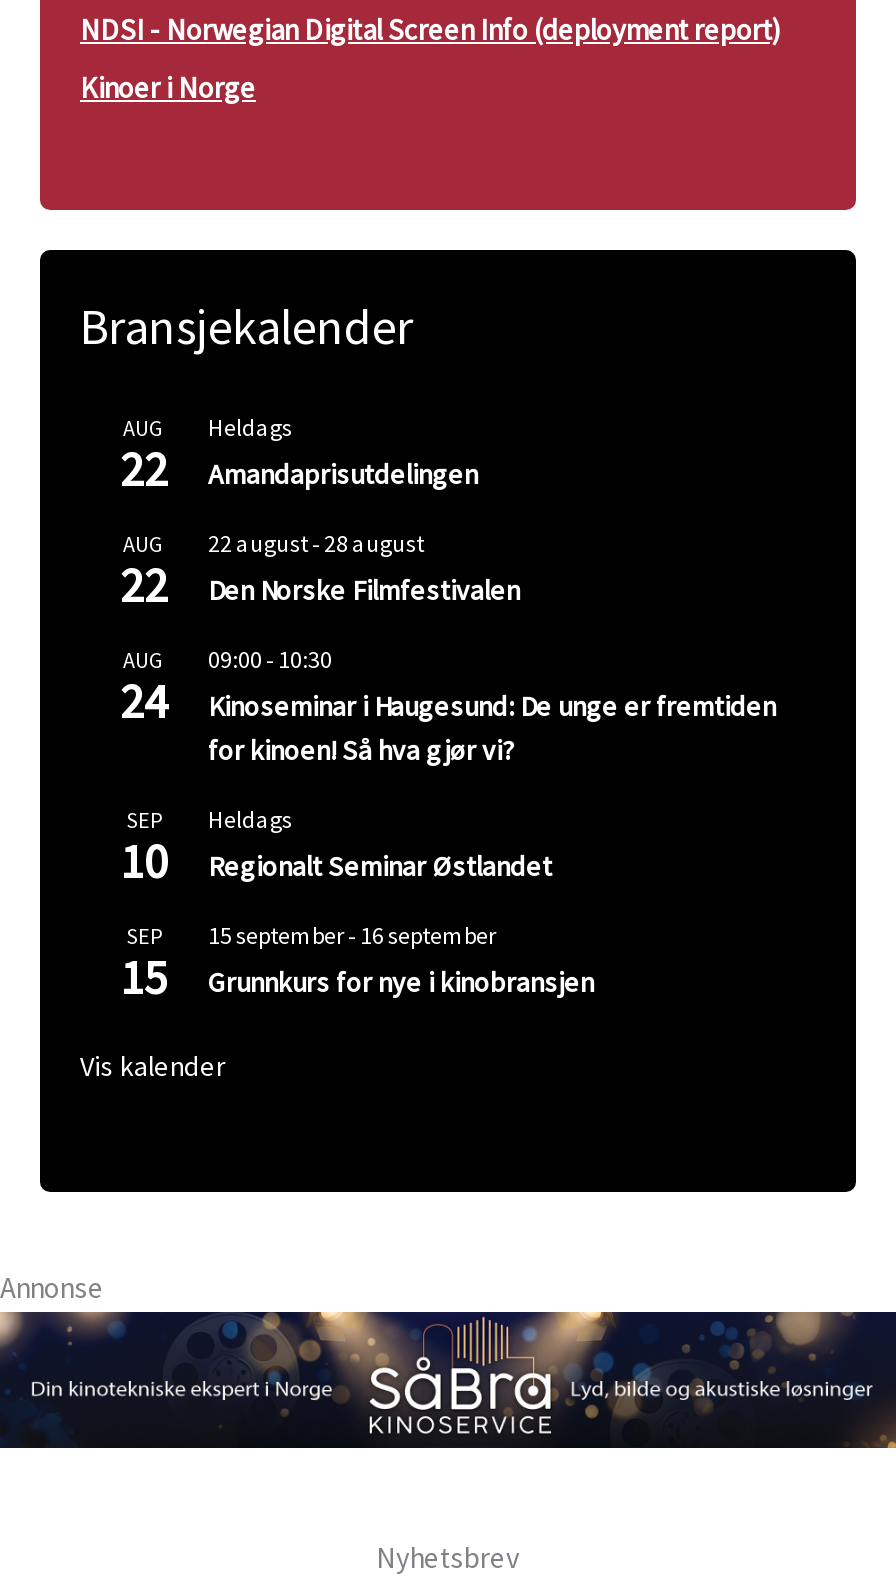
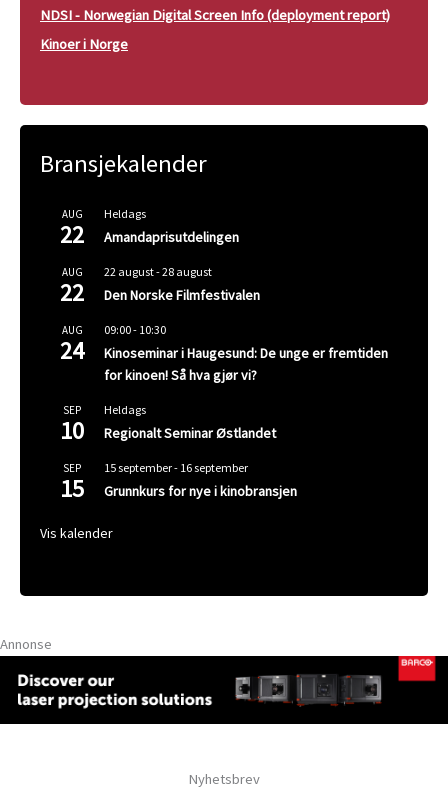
- [image]
+ [image]
